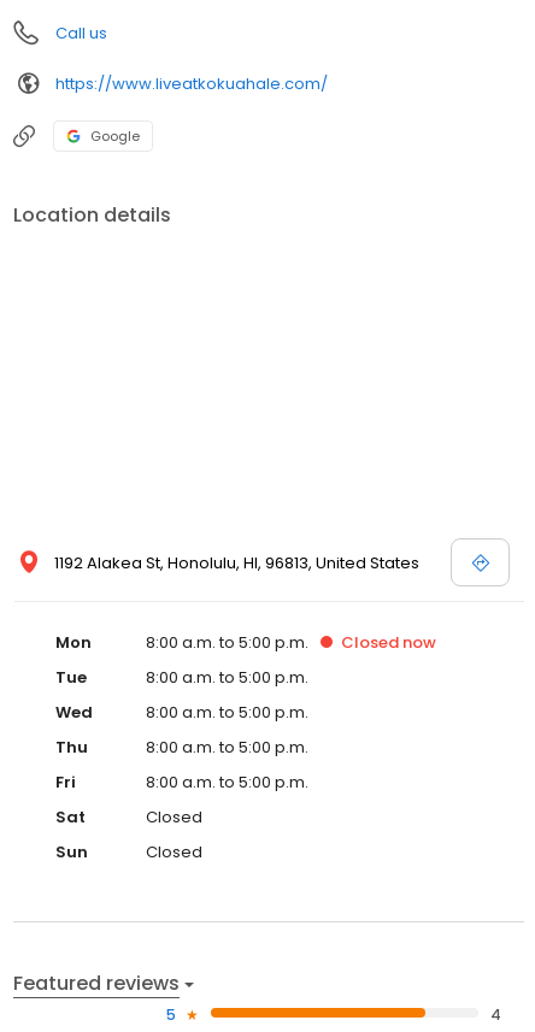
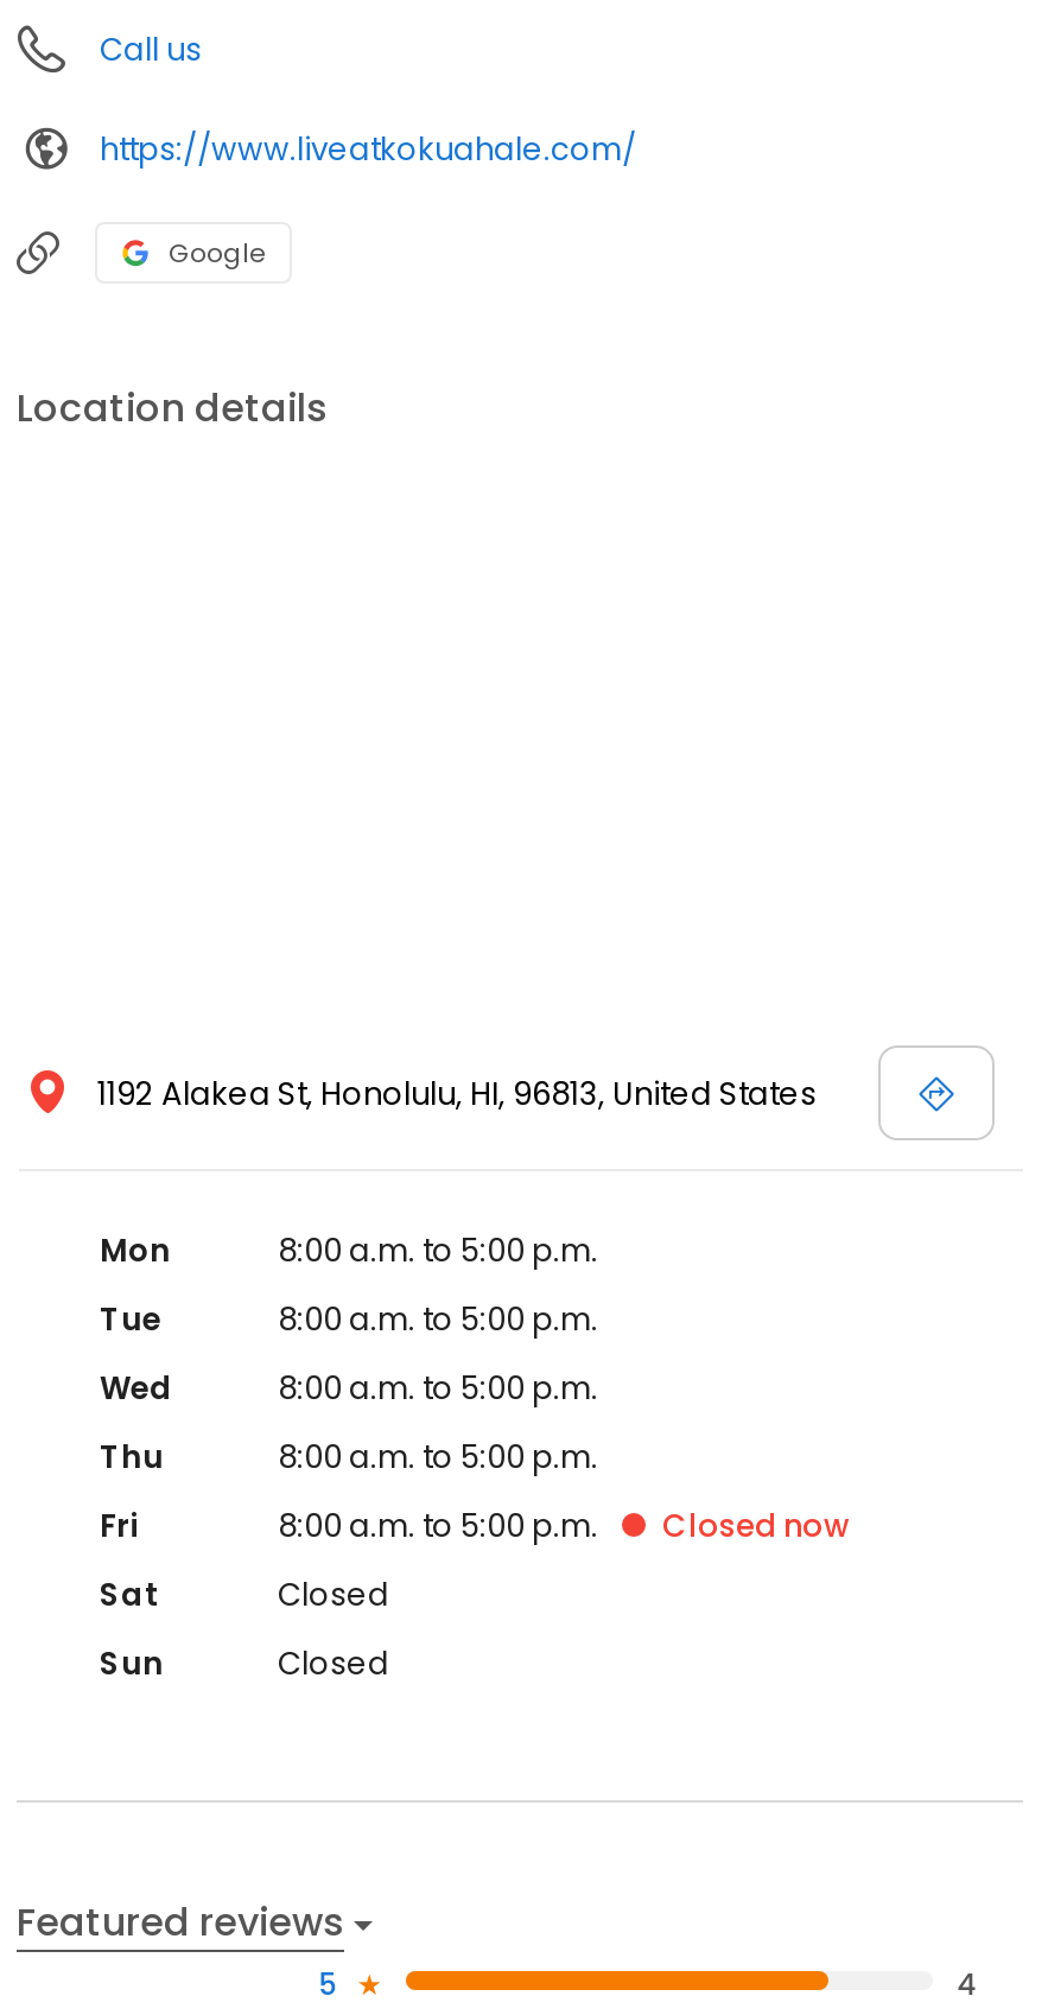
moved down: Closed now
